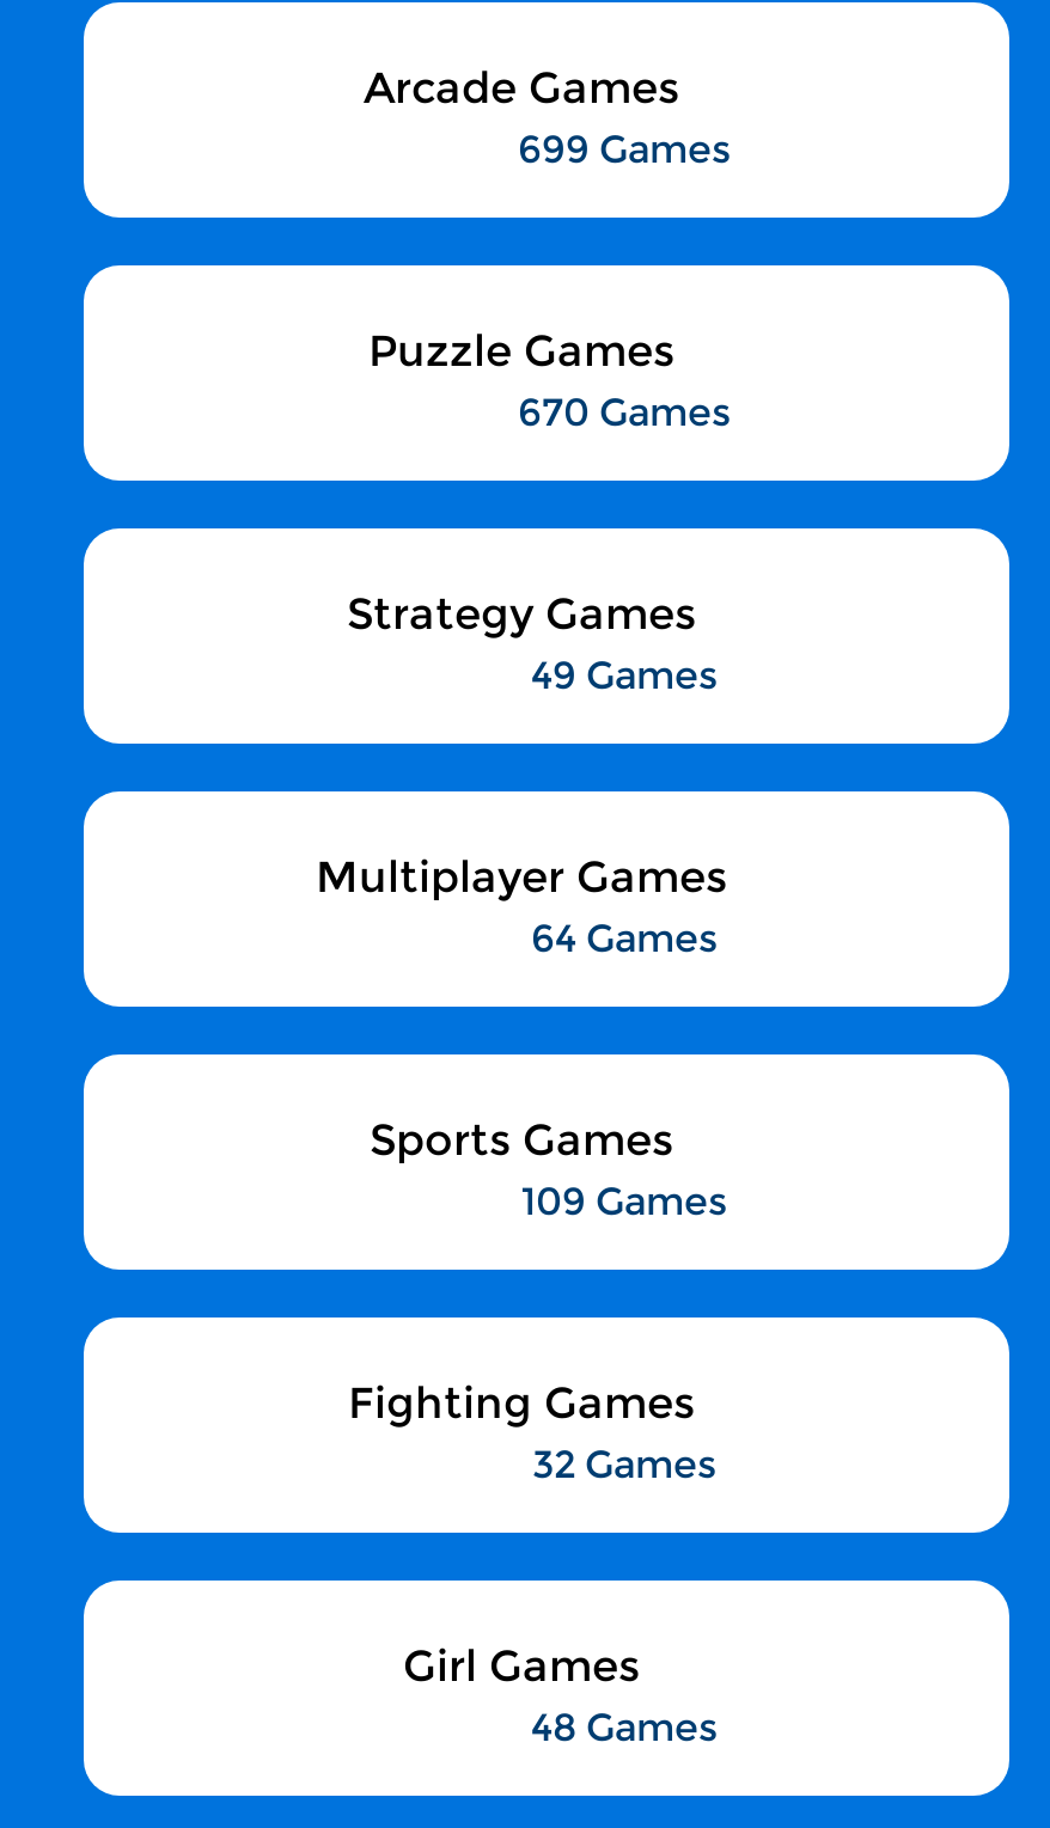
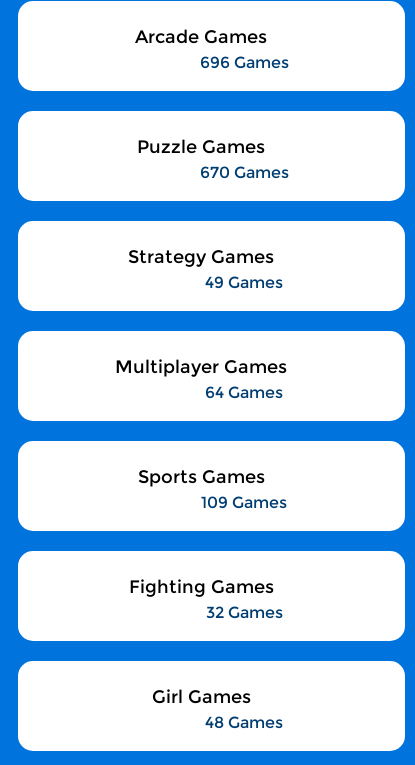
- 699 Games
+ 696 Games
